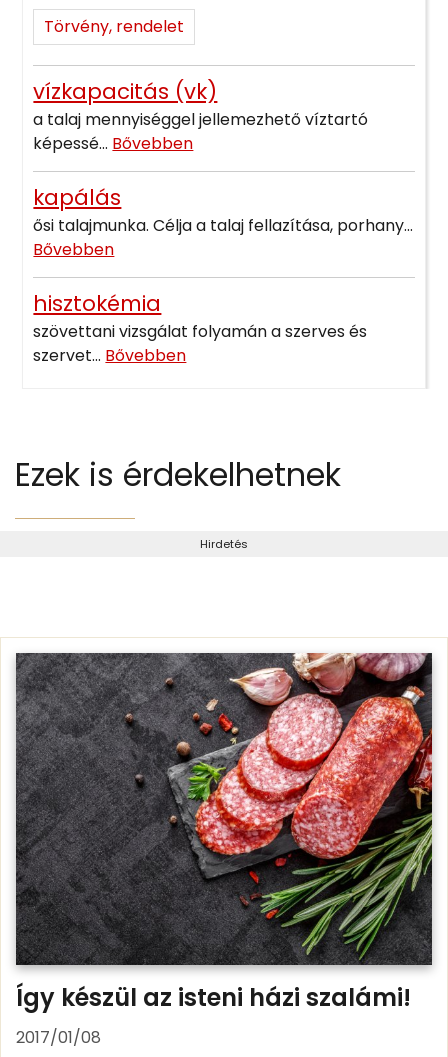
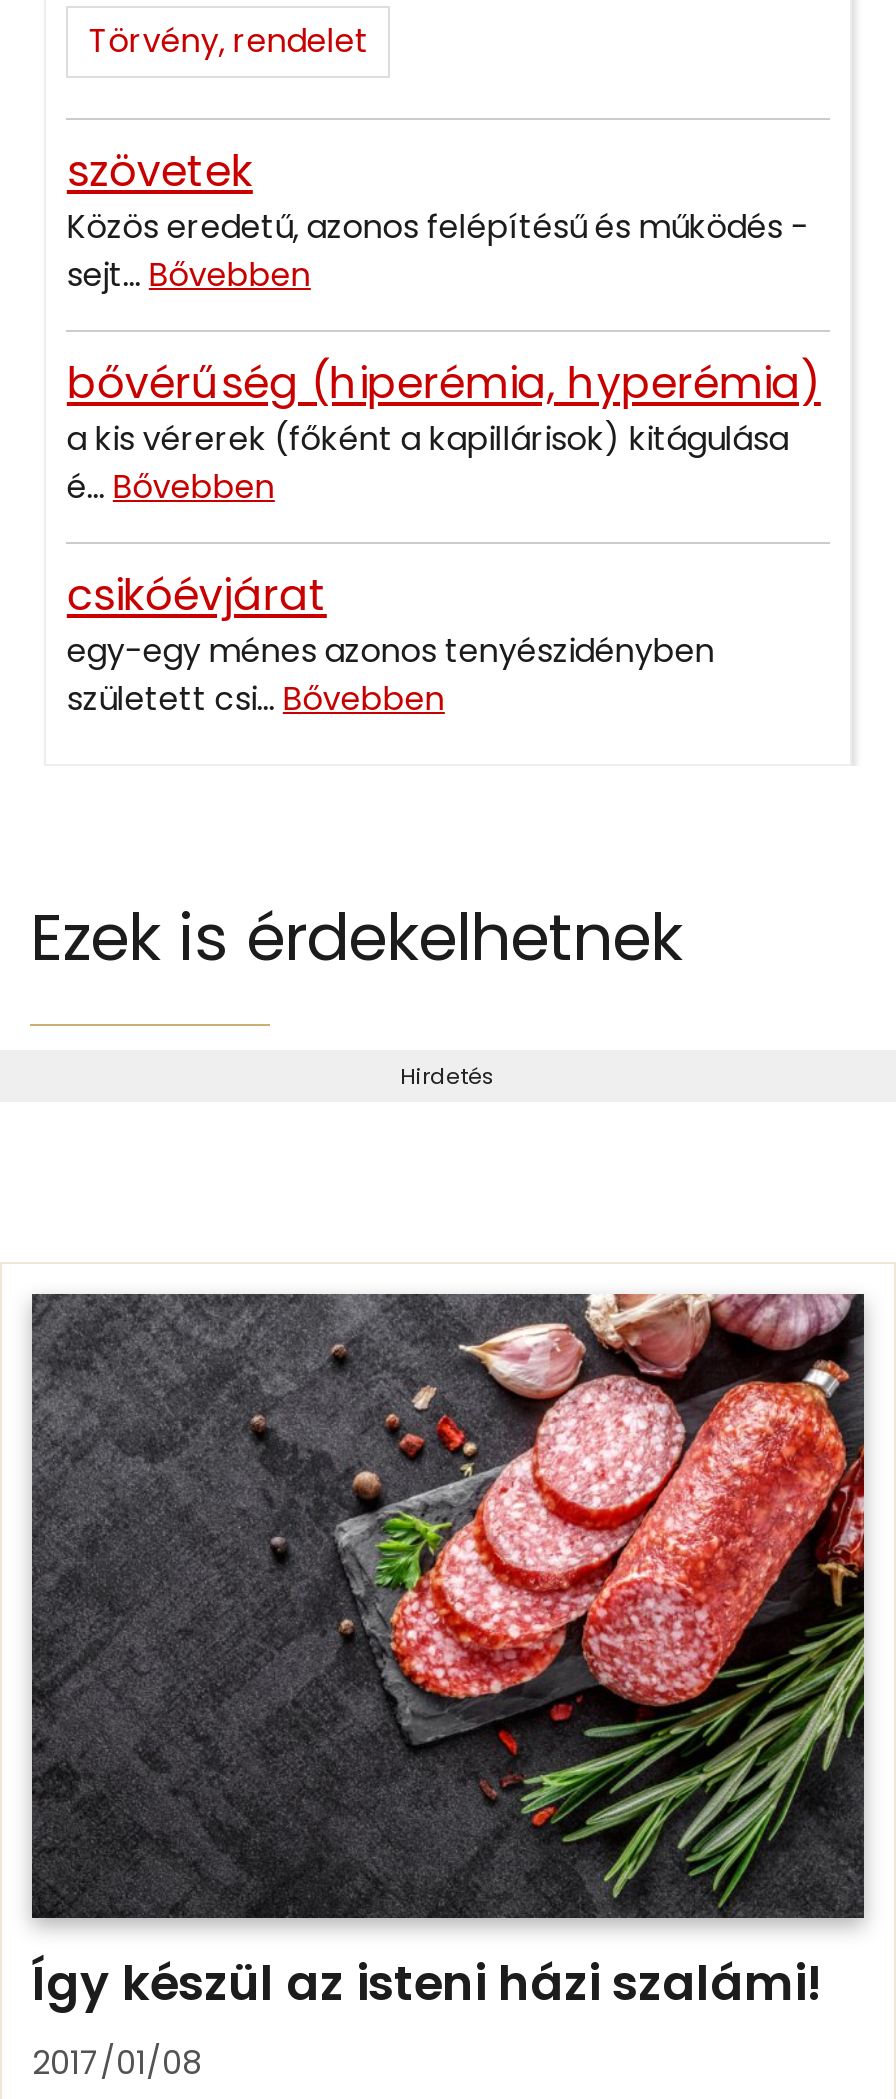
- vízkapacitás (vk)
- a talaj mennyiséggel jellemezhető víztartó
- képessé... Bővebben
+ szövetek
+ Közös eredetű, azonos felépítésű és működés -
+ sejt... Bővebben

- kapálás
- ősi talajmunka. Célja a talaj fellazítása, porhany...
- Bővebben
+ bővérűség (hiperémia, hyperémia)
+ a kis vérerek (főként a kapillárisok) kitágulása
+ é... Bővebben

- hisztokémia
- szövettani vizsgálat folyamán a szerves és
- szervet... Bővebben
+ csikóévjárat
+ egy-egy ménes azonos tenyészidényben
+ született csi... Bővebben
